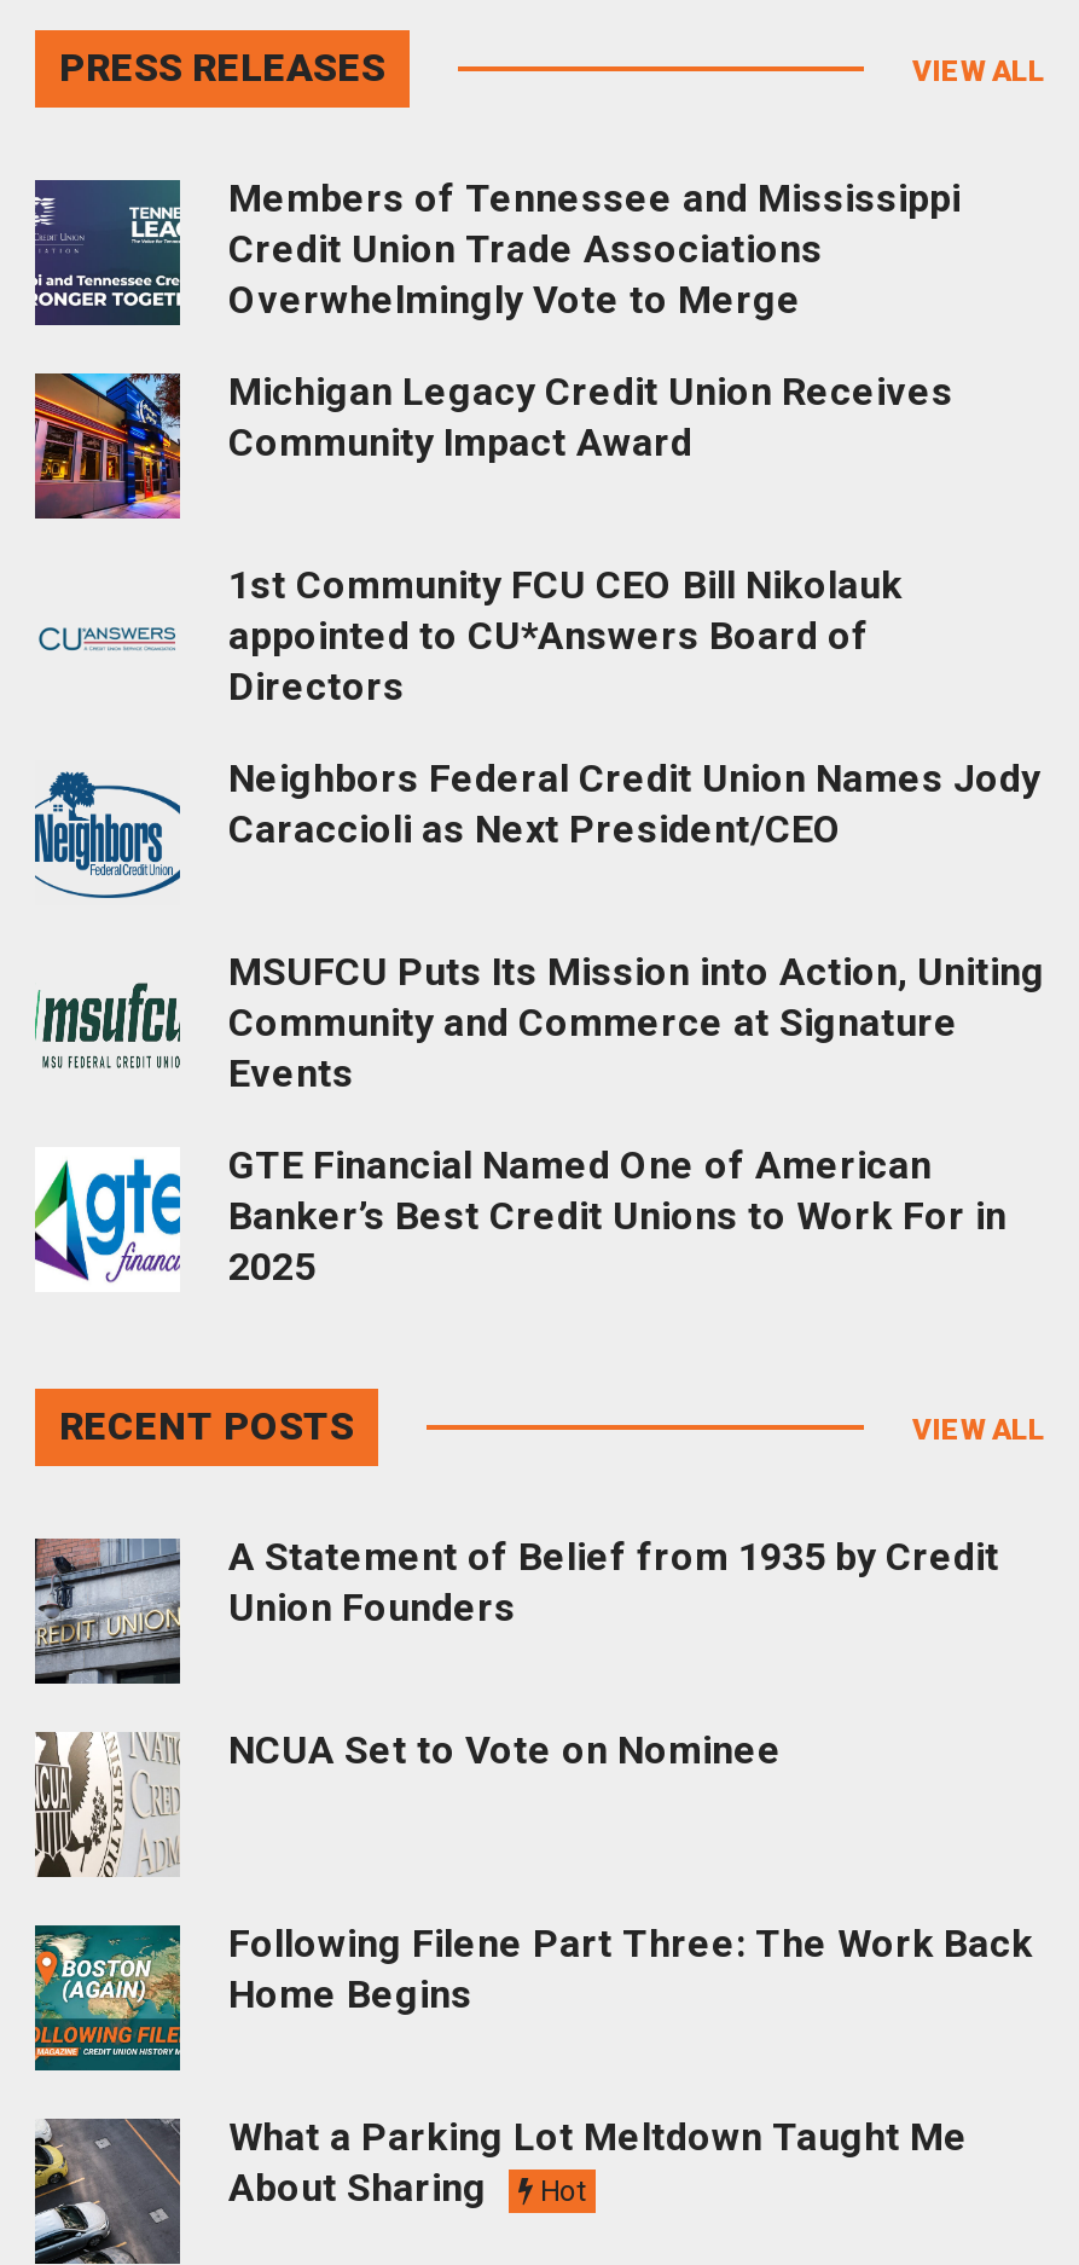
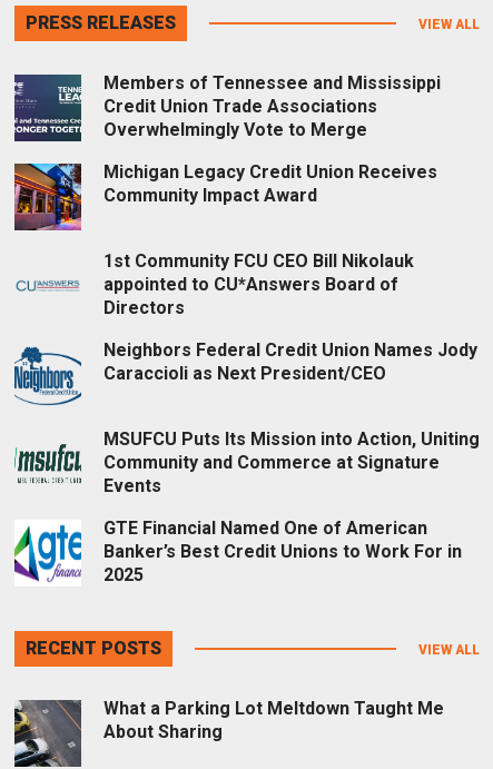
- [image]
- A Statement of Belief from 1935 by Credit
- Union Founders
- NCUA Set to Vote on Nominee

- [image]
- Following Filene Part Three: The Work Back
- Home Begins

- [image]

- Hot
